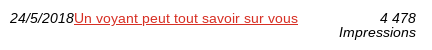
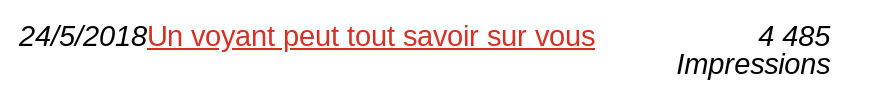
- 4 478
+ 4 485
